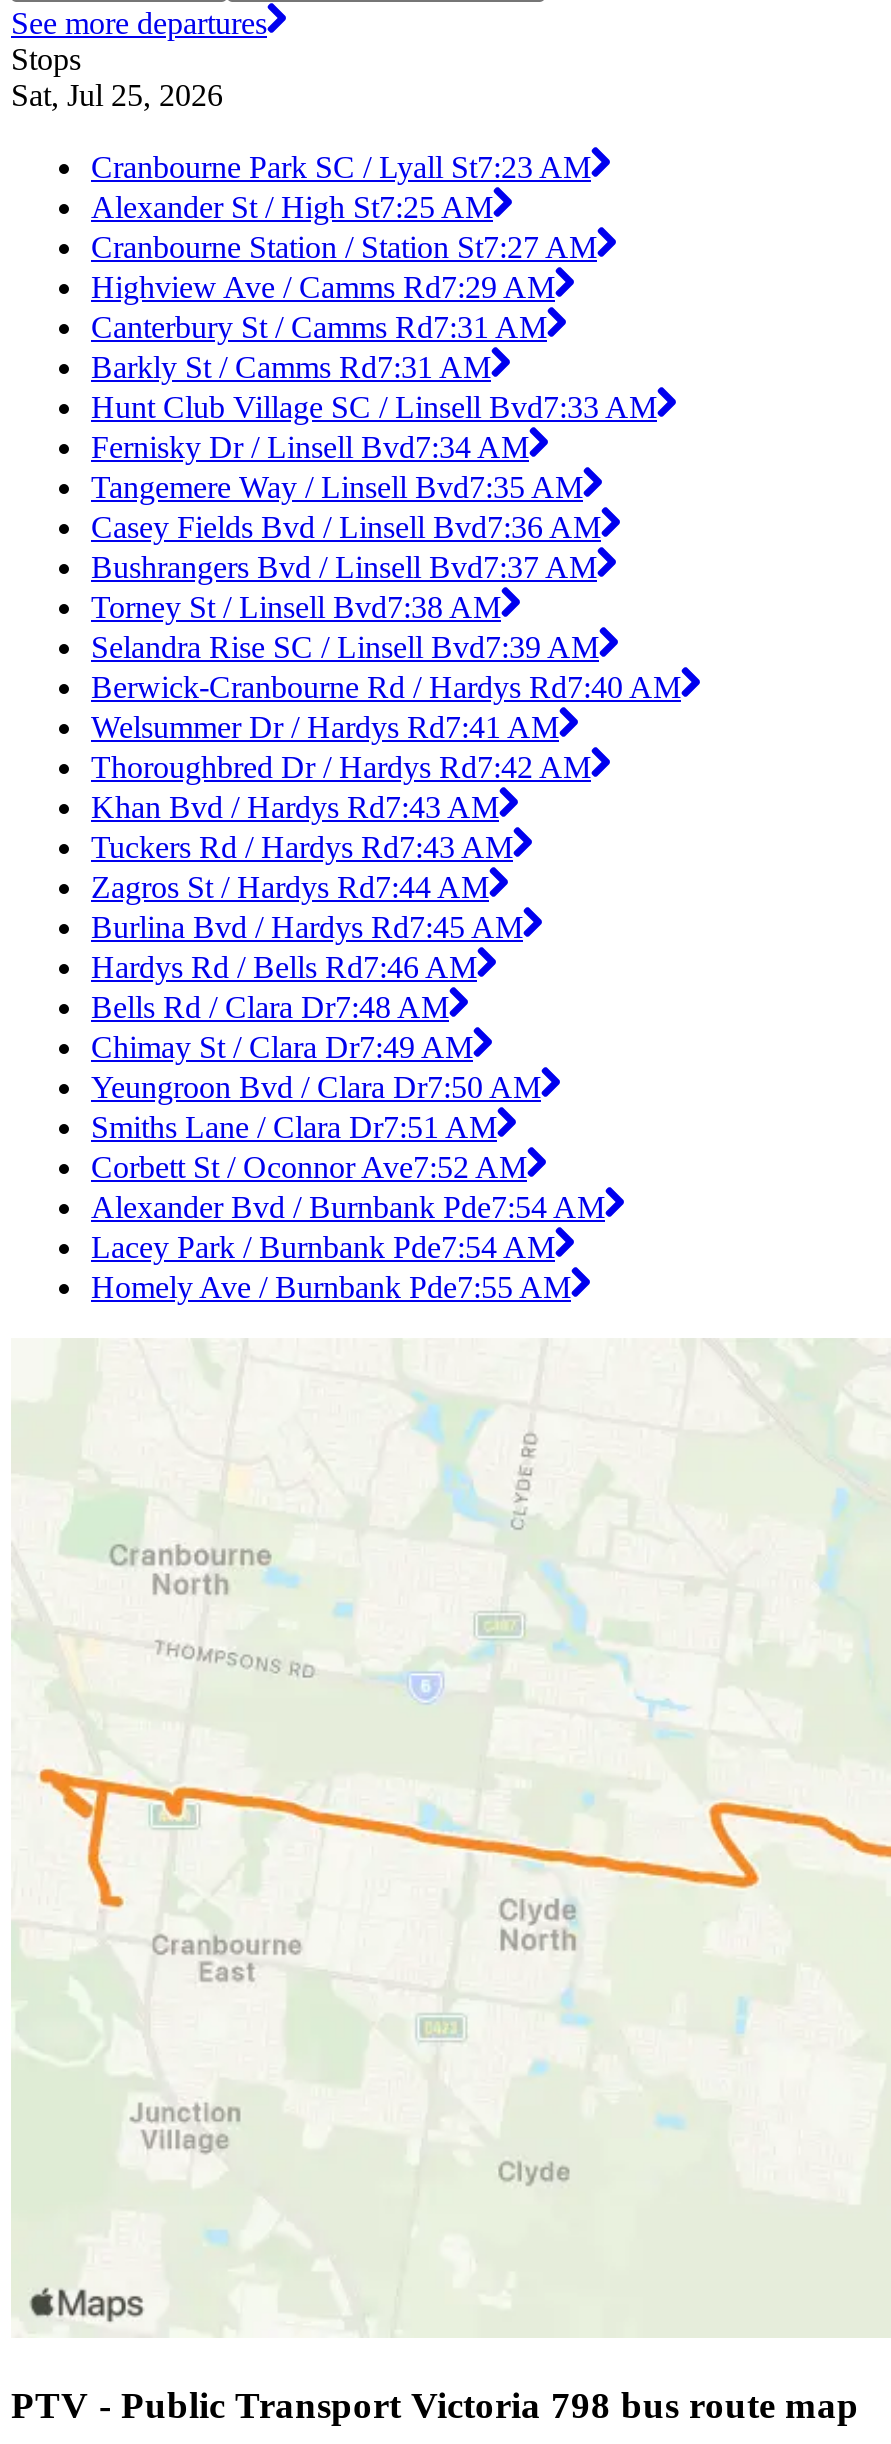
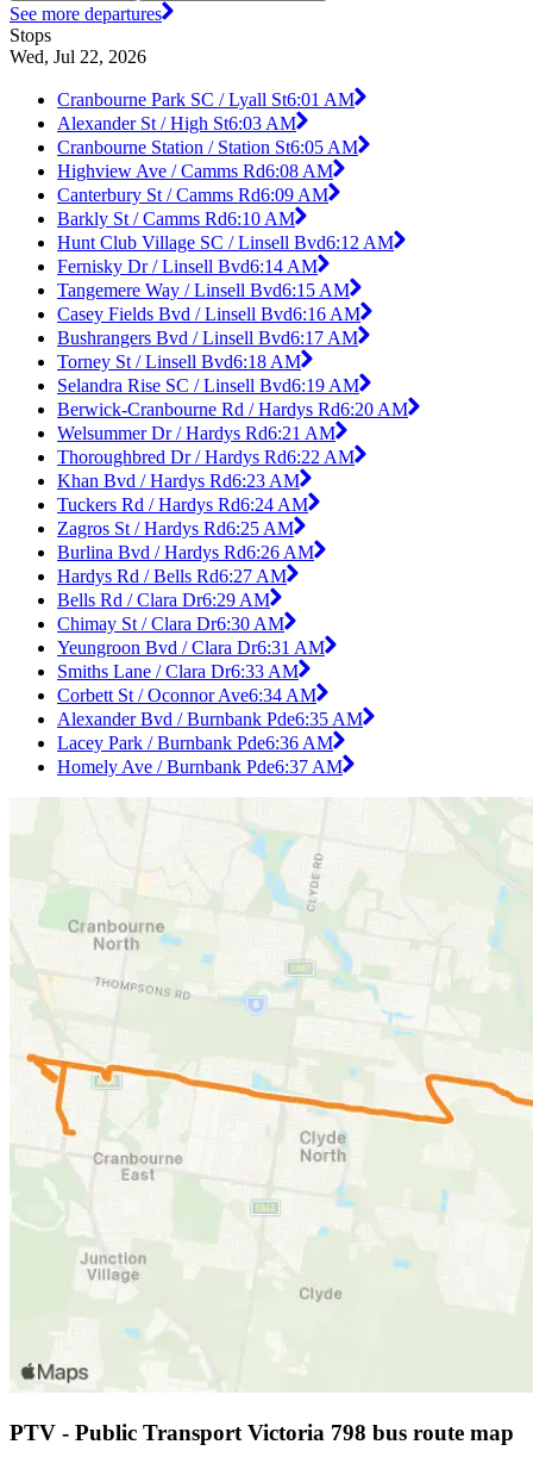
- Sat, Jul 25, 2026
+ Wed, Jul 22, 2026

- Cranbourne Park SC / Lyall St7:23 AM
+ Cranbourne Park SC / Lyall St6:01 AM

- Alexander St / High St7:25 AM
+ Alexander St / High St6:03 AM

- Cranbourne Station / Station St7:27 AM
+ Cranbourne Station / Station St6:05 AM

- Highview Ave / Camms Rd7:29 AM
+ Highview Ave / Camms Rd6:08 AM

- Canterbury St / Camms Rd7:31 AM
+ Canterbury St / Camms Rd6:09 AM

- Barkly St / Camms Rd7:31 AM
+ Barkly St / Camms Rd6:10 AM

- Hunt Club Village SC / Linsell Bvd7:33 AM
+ Hunt Club Village SC / Linsell Bvd6:12 AM

- Fernisky Dr / Linsell Bvd7:34 AM
+ Fernisky Dr / Linsell Bvd6:14 AM

- Tangemere Way / Linsell Bvd7:35 AM
+ Tangemere Way / Linsell Bvd6:15 AM

- Casey Fields Bvd / Linsell Bvd7:36 AM
+ Casey Fields Bvd / Linsell Bvd6:16 AM

- Bushrangers Bvd / Linsell Bvd7:37 AM
+ Bushrangers Bvd / Linsell Bvd6:17 AM

- Torney St / Linsell Bvd7:38 AM
+ Torney St / Linsell Bvd6:18 AM

- Selandra Rise SC / Linsell Bvd7:39 AM
+ Selandra Rise SC / Linsell Bvd6:19 AM

- Berwick-Cranbourne Rd / Hardys Rd7:40 AM
+ Berwick-Cranbourne Rd / Hardys Rd6:20 AM

- Welsummer Dr / Hardys Rd7:41 AM
+ Welsummer Dr / Hardys Rd6:21 AM

- Thoroughbred Dr / Hardys Rd7:42 AM
+ Thoroughbred Dr / Hardys Rd6:22 AM

- Khan Bvd / Hardys Rd7:43 AM
+ Khan Bvd / Hardys Rd6:23 AM

- Tuckers Rd / Hardys Rd7:43 AM
+ Tuckers Rd / Hardys Rd6:24 AM

- Zagros St / Hardys Rd7:44 AM
+ Zagros St / Hardys Rd6:25 AM

- Burlina Bvd / Hardys Rd7:45 AM
+ Burlina Bvd / Hardys Rd6:26 AM

- Hardys Rd / Bells Rd7:46 AM
+ Hardys Rd / Bells Rd6:27 AM

- Bells Rd / Clara Dr7:48 AM
+ Bells Rd / Clara Dr6:29 AM

- Chimay St / Clara Dr7:49 AM
+ Chimay St / Clara Dr6:30 AM

- Yeungroon Bvd / Clara Dr7:50 AM
+ Yeungroon Bvd / Clara Dr6:31 AM

- Smiths Lane / Clara Dr7:51 AM
+ Smiths Lane / Clara Dr6:33 AM

- Corbett St / Oconnor Ave7:52 AM
+ Corbett St / Oconnor Ave6:34 AM

- Alexander Bvd / Burnbank Pde7:54 AM
+ Alexander Bvd / Burnbank Pde6:35 AM

- Lacey Park / Burnbank Pde7:54 AM
+ Lacey Park / Burnbank Pde6:36 AM

- Homely Ave / Burnbank Pde7:55 AM
+ Homely Ave / Burnbank Pde6:37 AM
